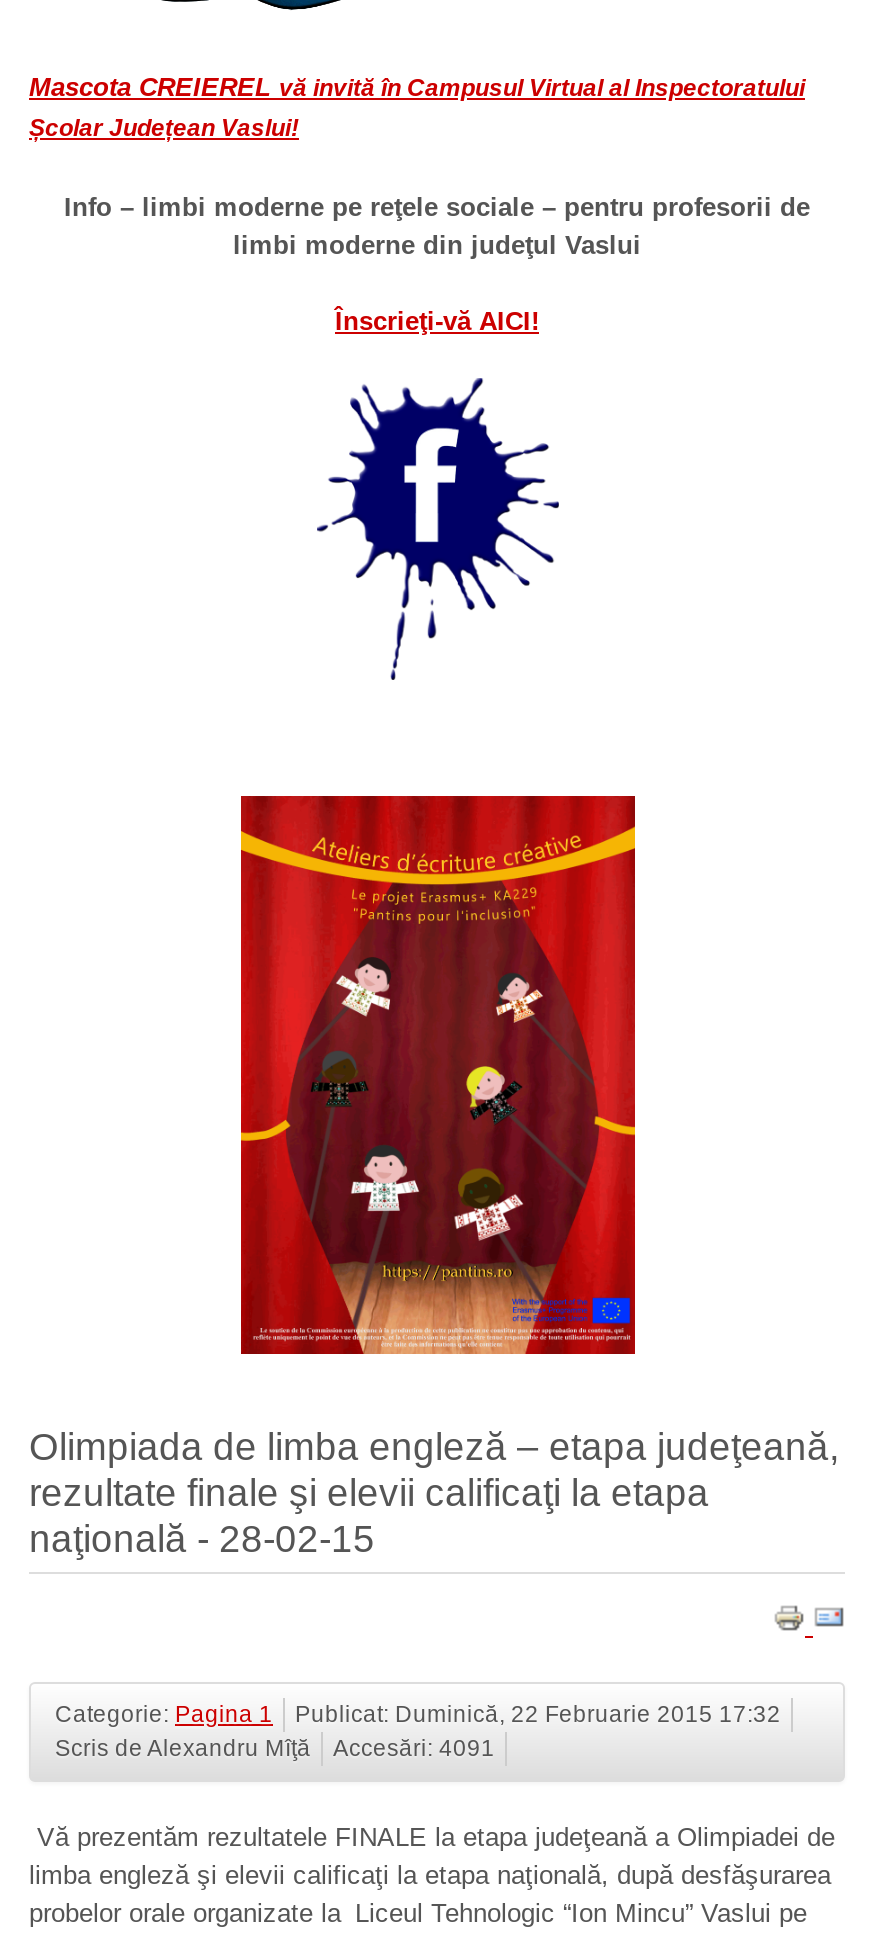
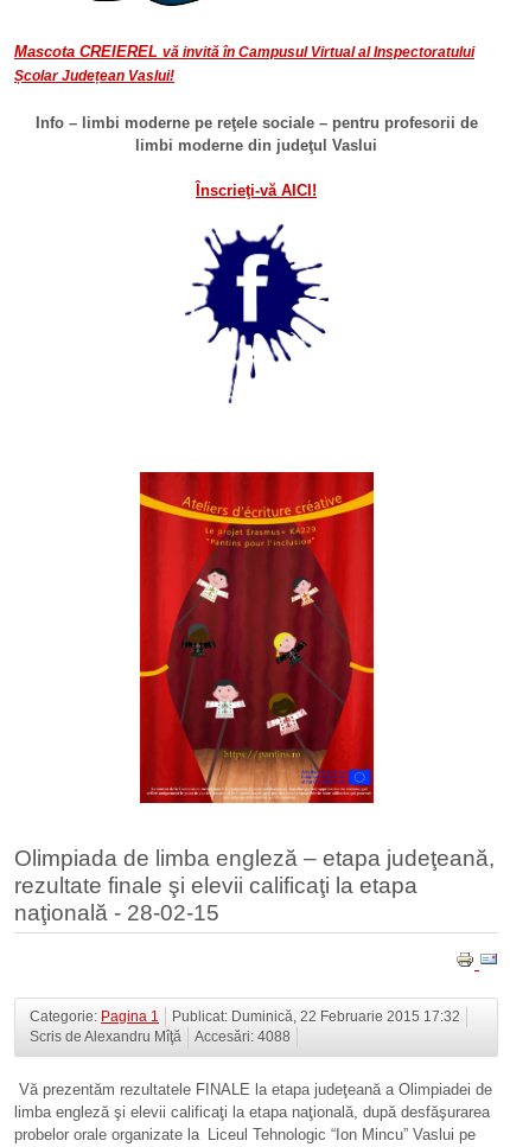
- Scris de Alexandru Mîţă Accesări: 4091
+ Scris de Alexandru Mîţă Accesări: 4088
